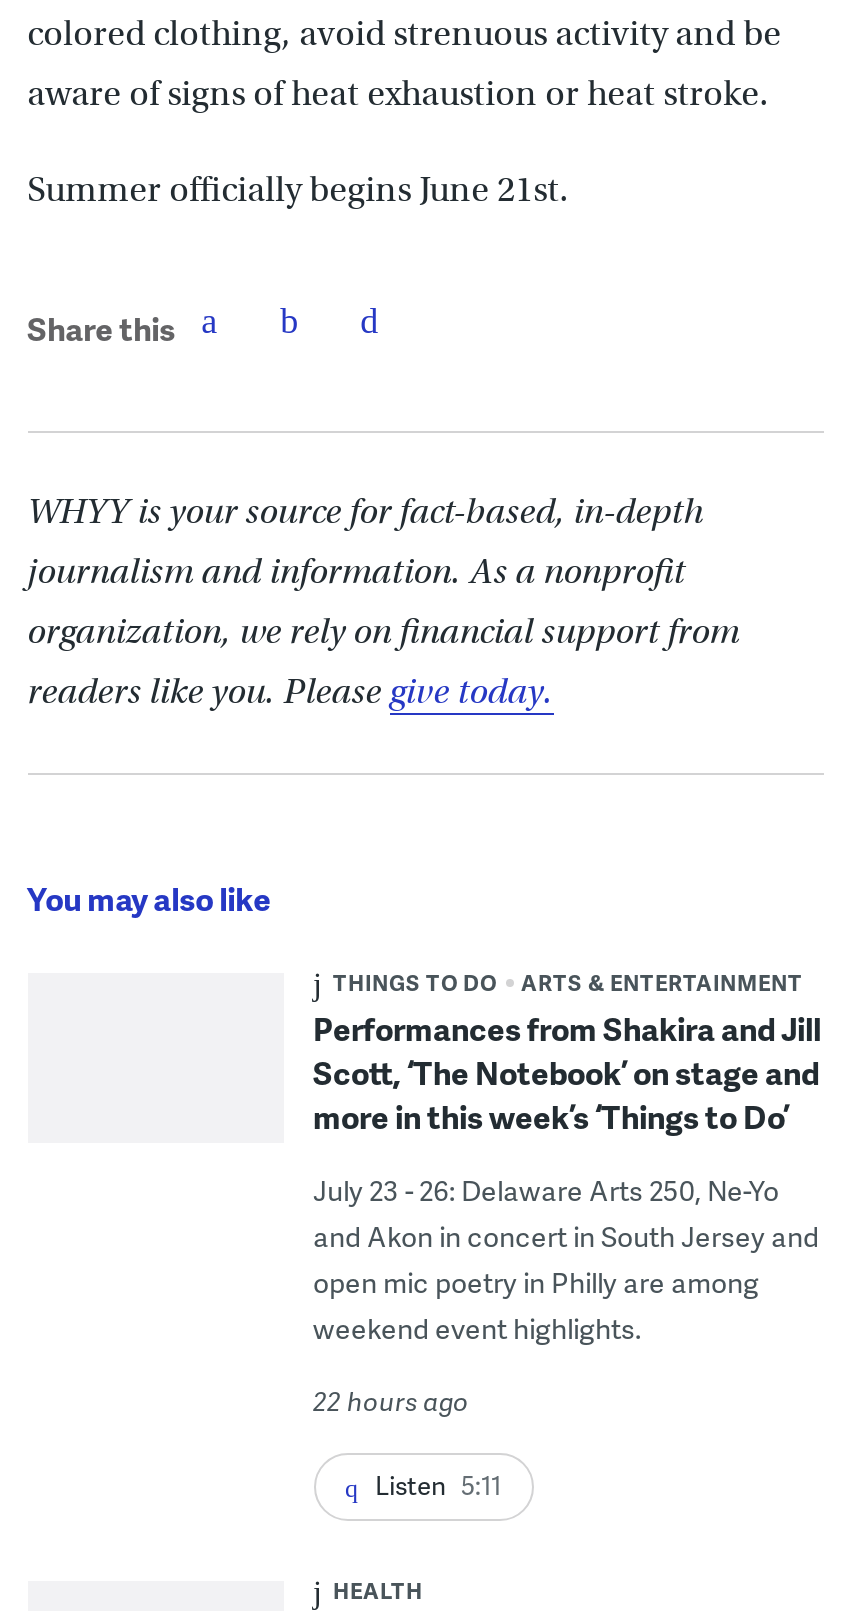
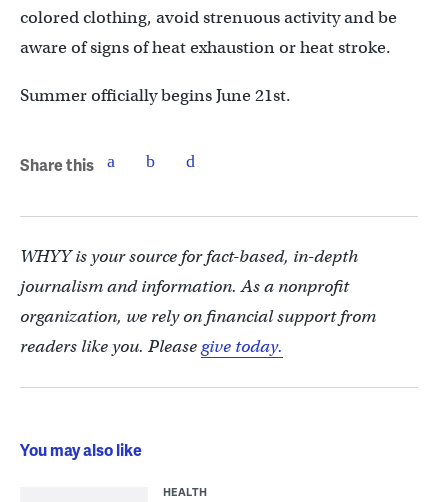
- THINGS TO DO
- ARTS & ENTERTAINMENT
- Performances from Shakira and Jill
- Scott, ‘The Notebook’ on stage and
- more in this week’s ‘Things to Do’
- July 23 - 26: Delaware Arts 250, Ne-Yo
- and Akon in concert in South Jersey and
- open mic poetry in Philly are among
- weekend event highlights.
- 22 hours ago
- Listen 5:11
